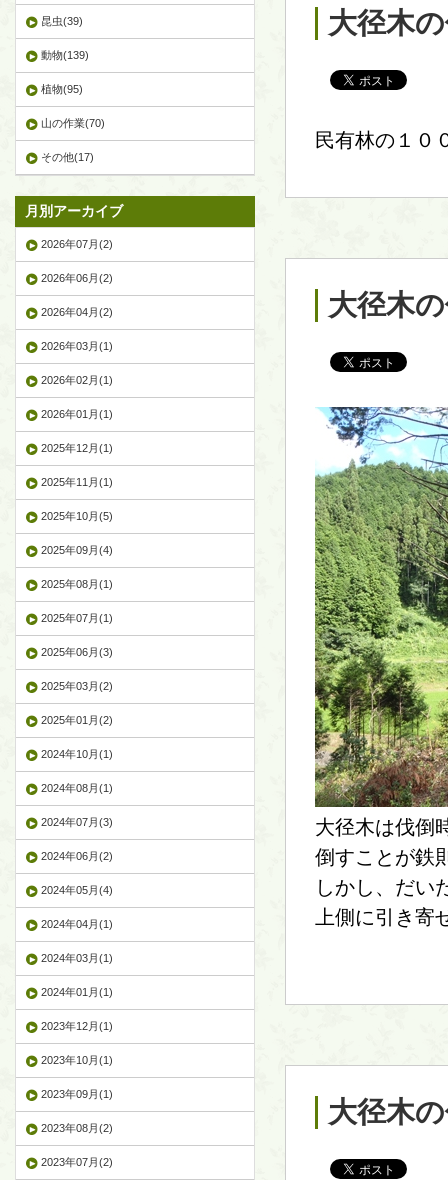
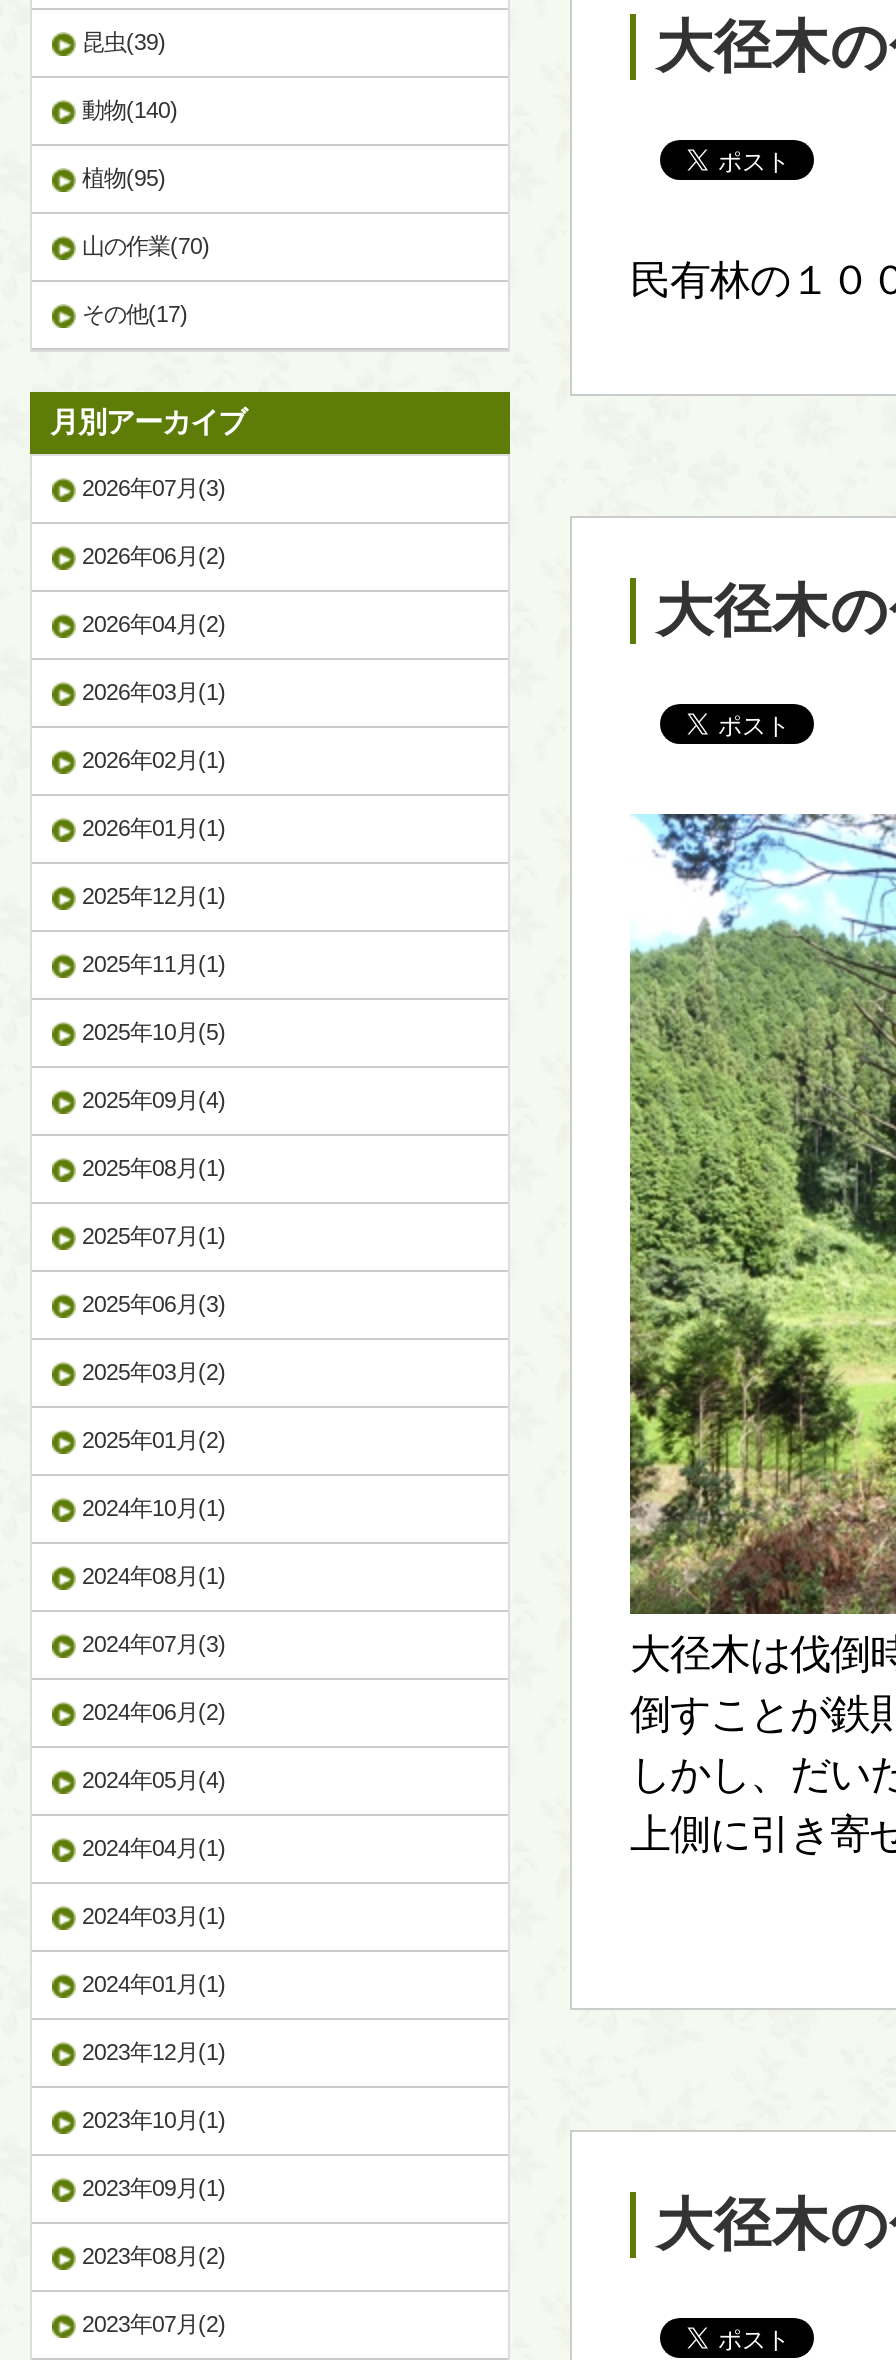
- 動物(139)
+ 動物(140)

- 2026年07月(2)
+ 2026年07月(3)
